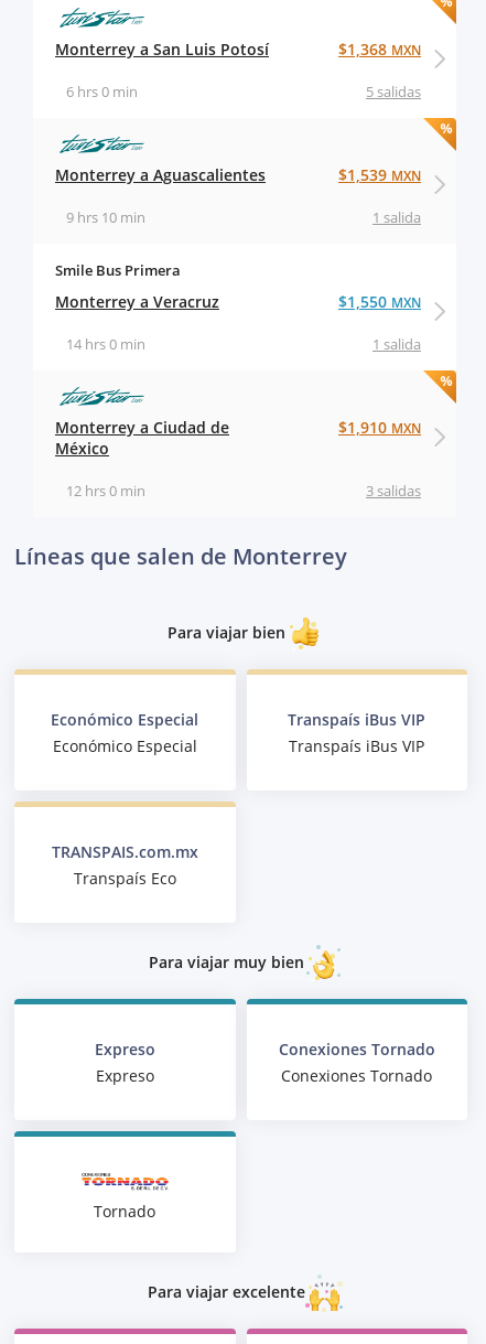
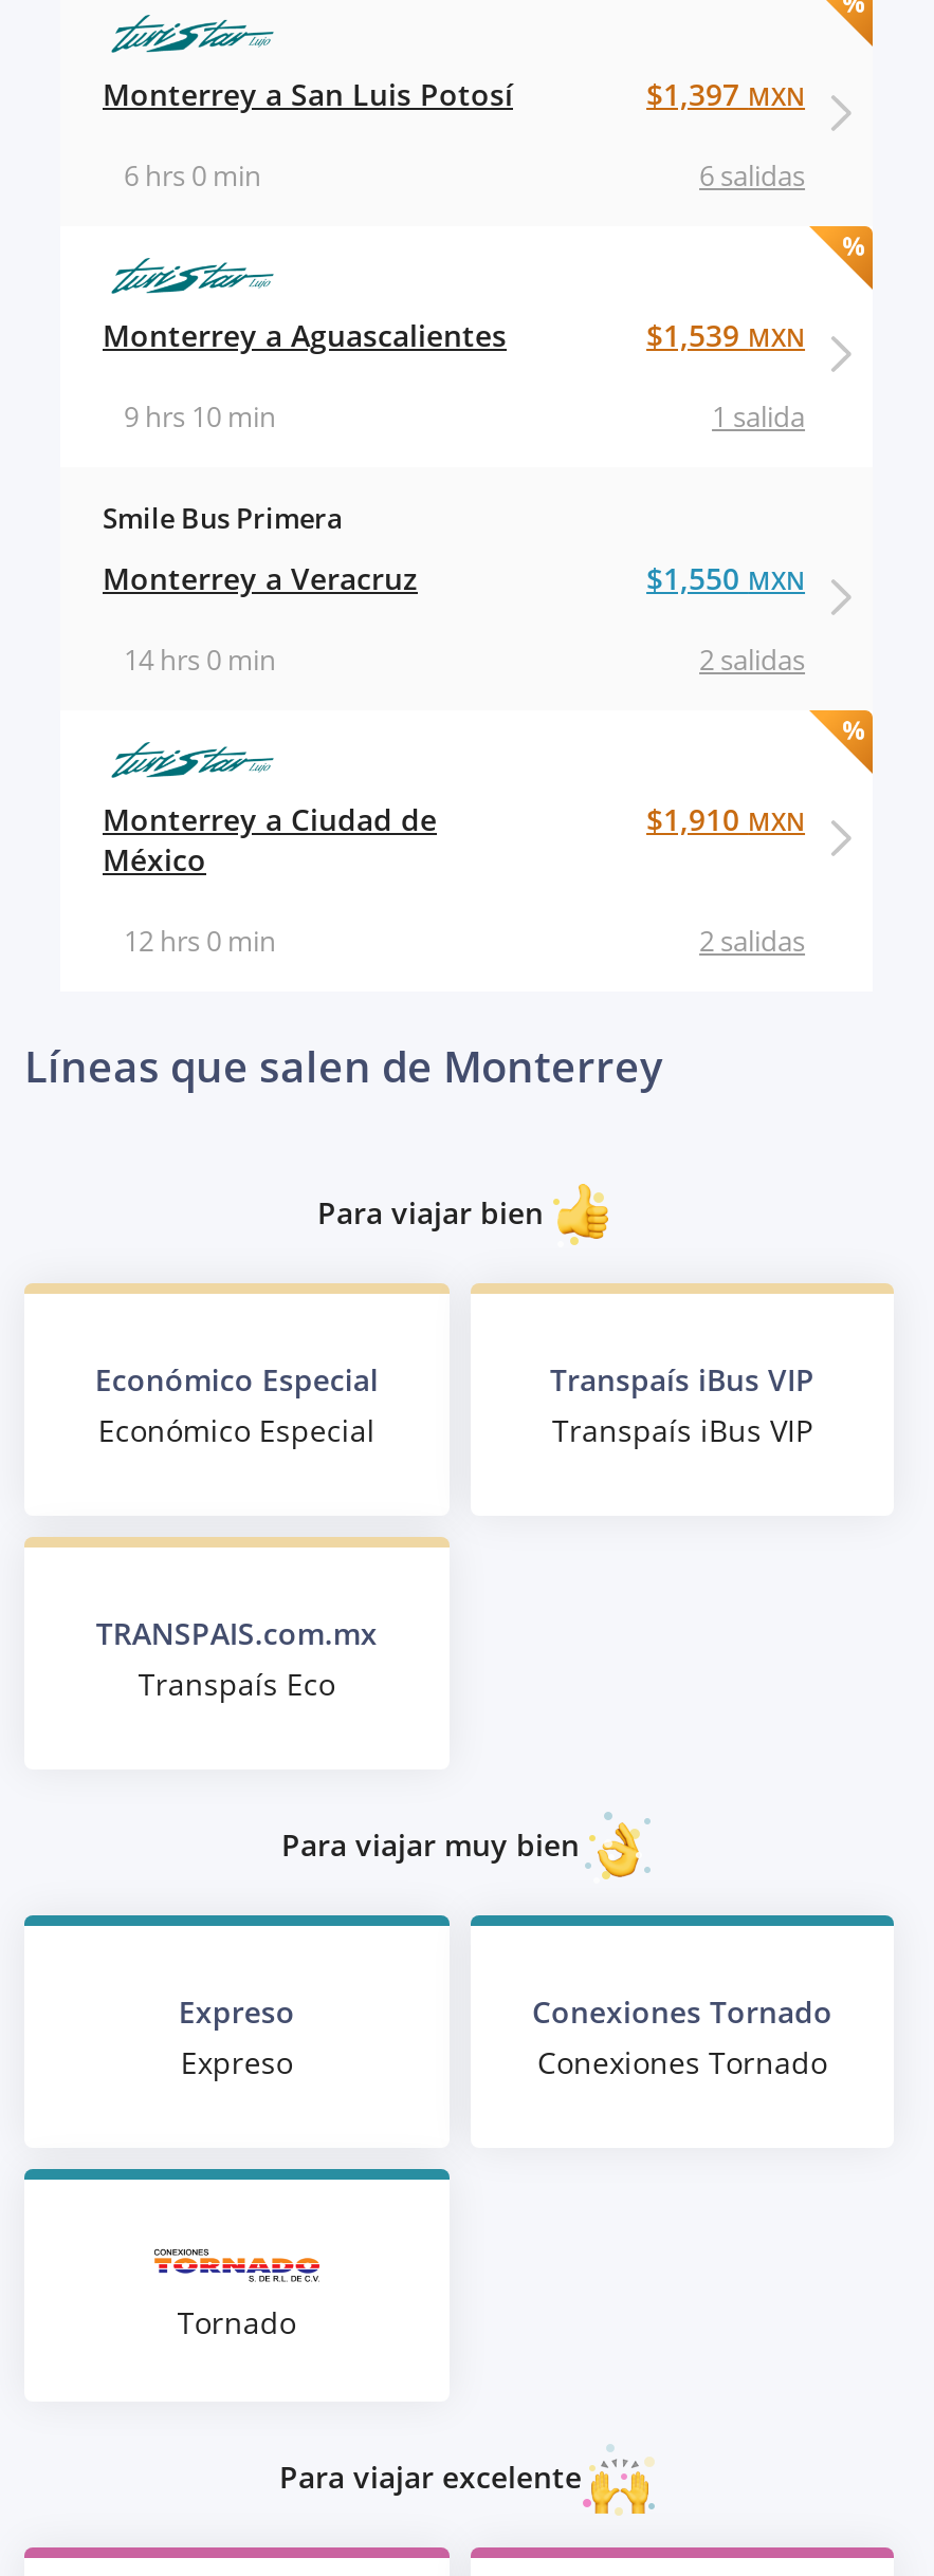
- $1,368 MXN
+ $1,397 MXN

- 5 salidas
+ 6 salidas

- 1 salida
+ 2 salidas

- 3 salidas
+ 2 salidas
